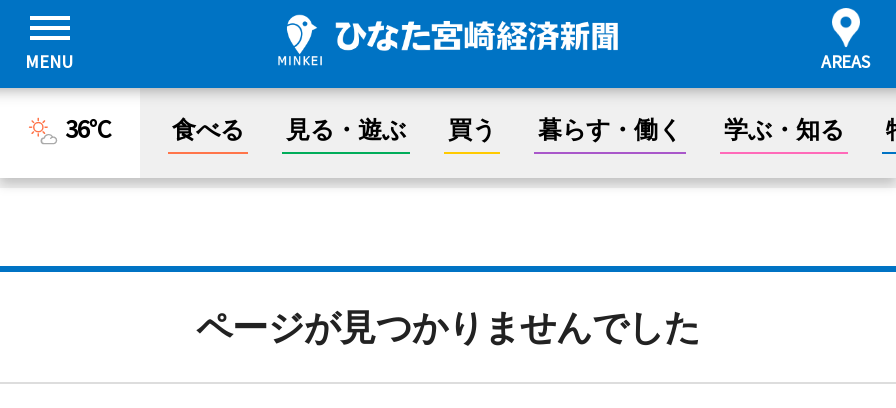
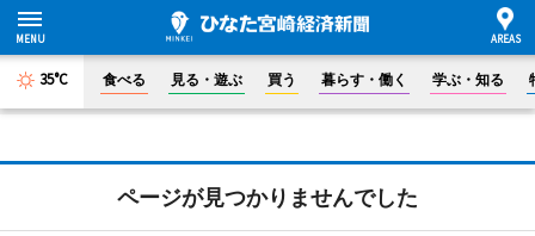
- 36°C
+ 35°C
